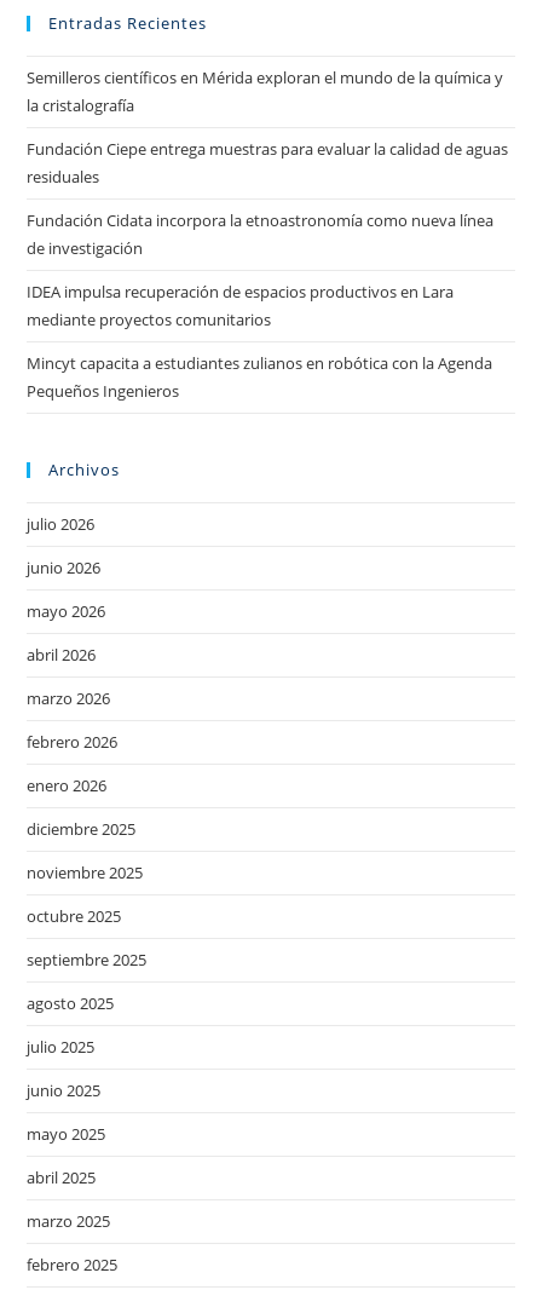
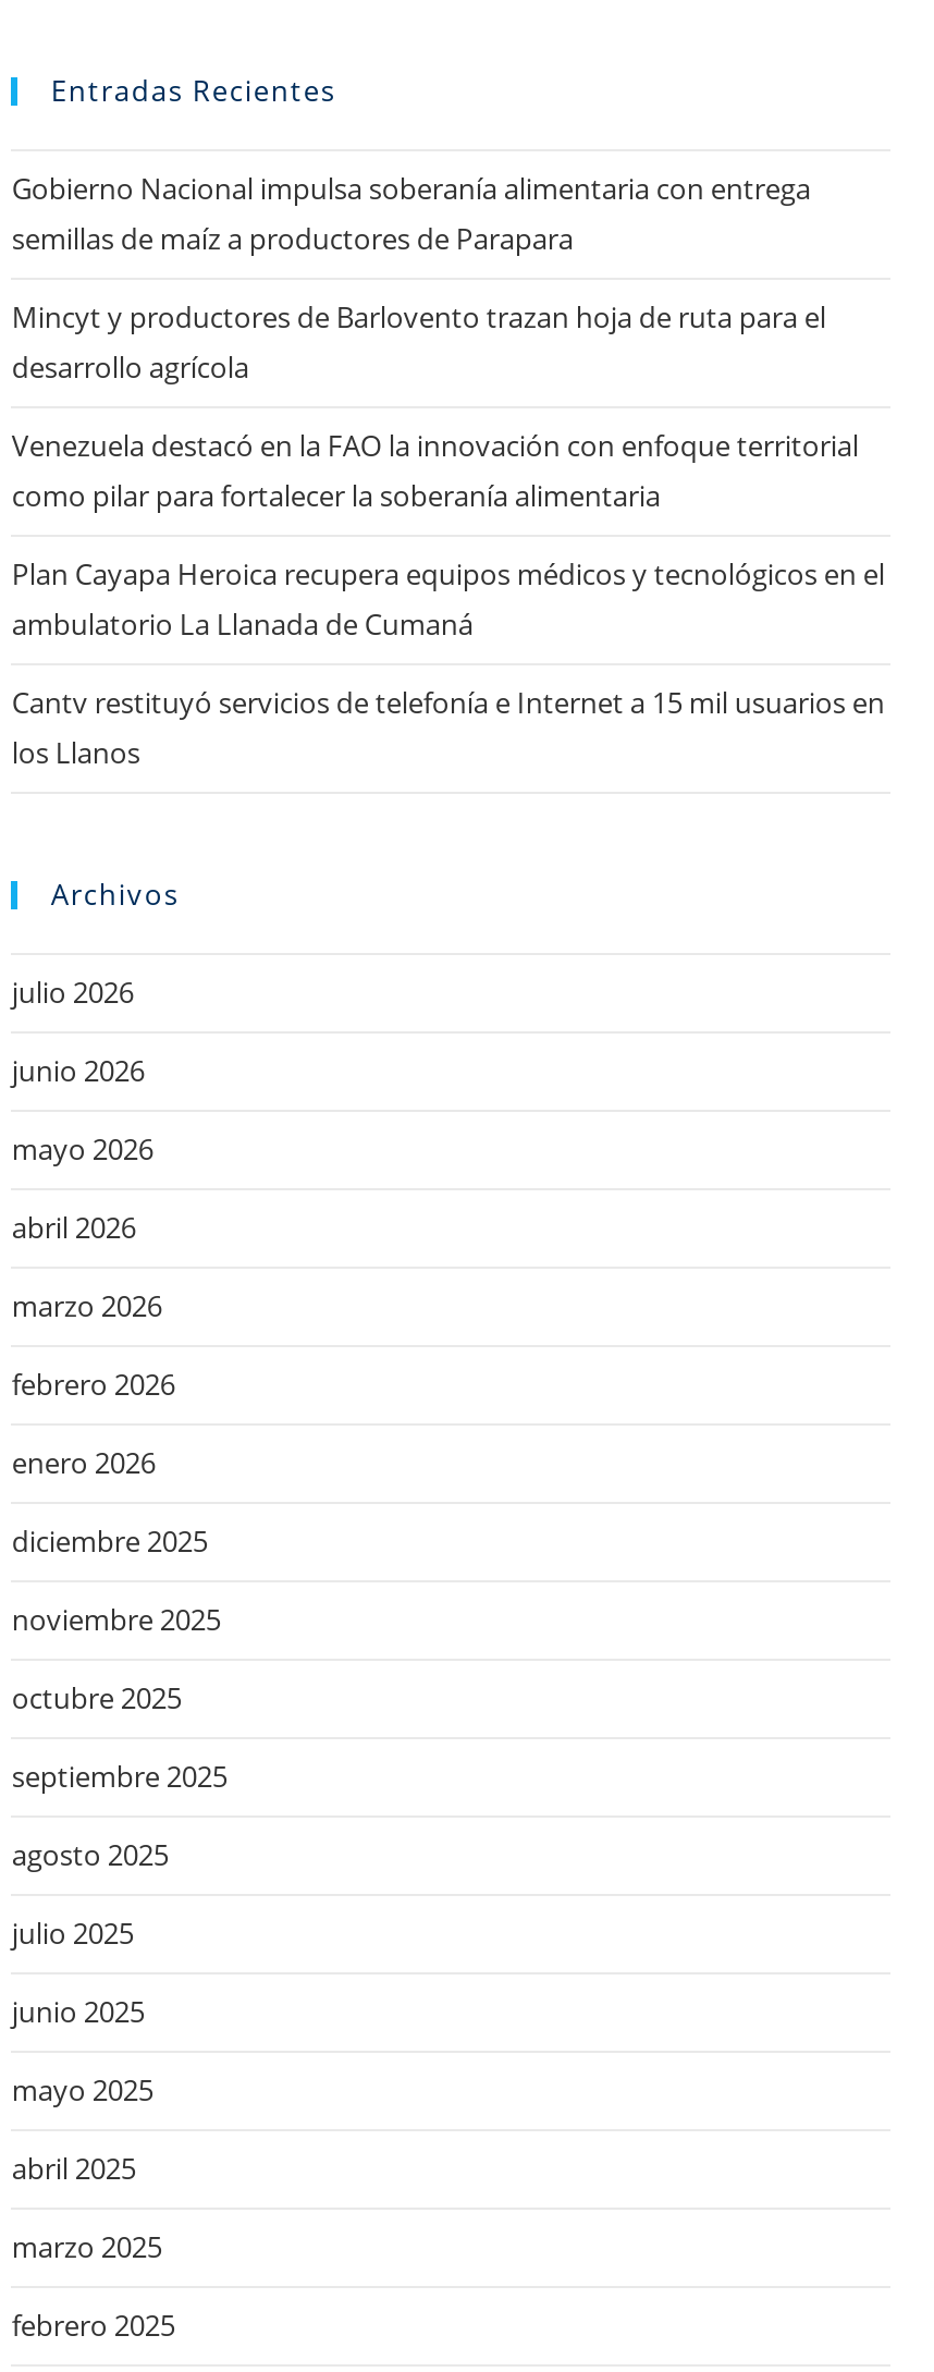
- Semilleros científicos en Mérida exploran el mundo de la química y
- la cristalografía
+ Gobierno Nacional impulsa soberanía alimentaria con entrega
+ semillas de maíz a productores de Parapara

- Fundación Ciepe entrega muestras para evaluar la calidad de aguas
- residuales
+ Mincyt y productores de Barlovento trazan hoja de ruta para el
+ desarrollo agrícola

- Fundación Cidata incorpora la etnoastronomía como nueva línea
- de investigación
+ Venezuela destacó en la FAO la innovación con enfoque territorial
+ como pilar para fortalecer la soberanía alimentaria

- IDEA impulsa recuperación de espacios productivos en Lara
- mediante proyectos comunitarios
+ Plan Cayapa Heroica recupera equipos médicos y tecnológicos en el
+ ambulatorio La Llanada de Cumaná

- Mincyt capacita a estudiantes zulianos en robótica con la Agenda
- Pequeños Ingenieros
+ Cantv restituyó servicios de telefonía e Internet a 15 mil usuarios en
+ los Llanos
